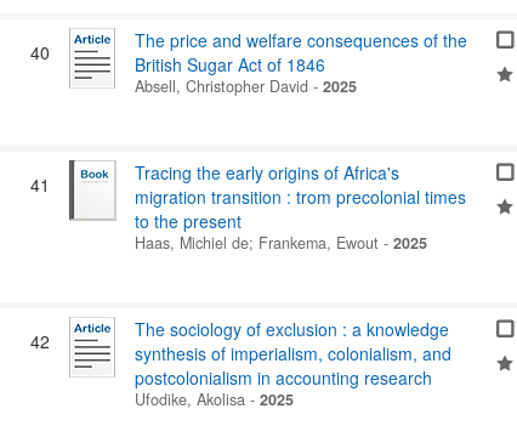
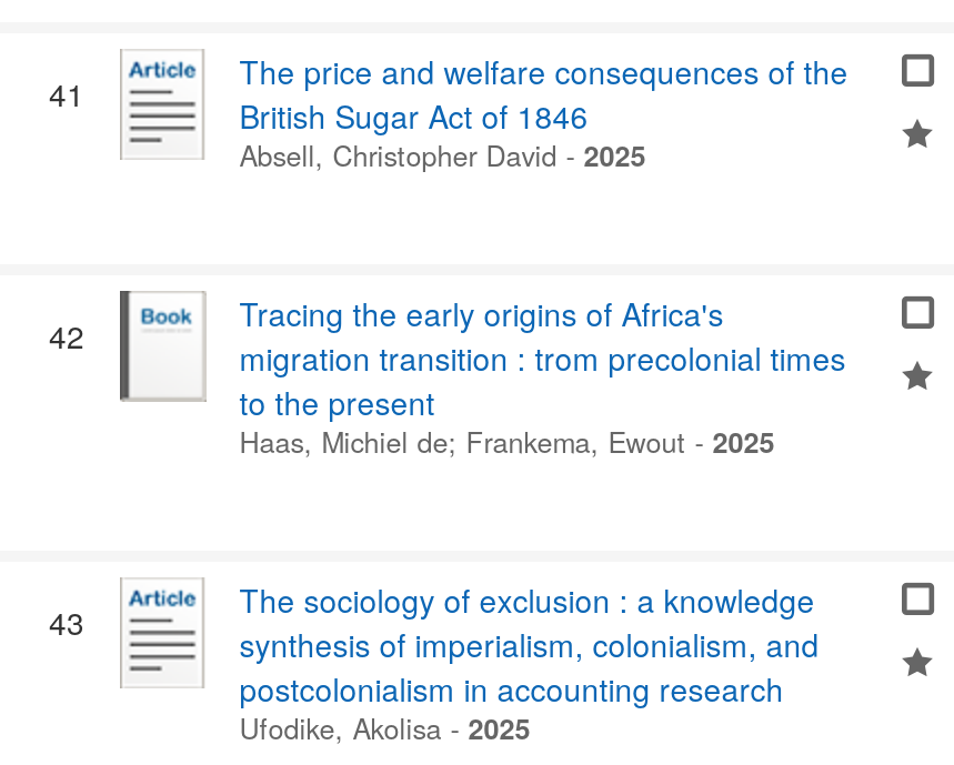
- 40
+ 41

- 41
+ 42

- 42
+ 43
